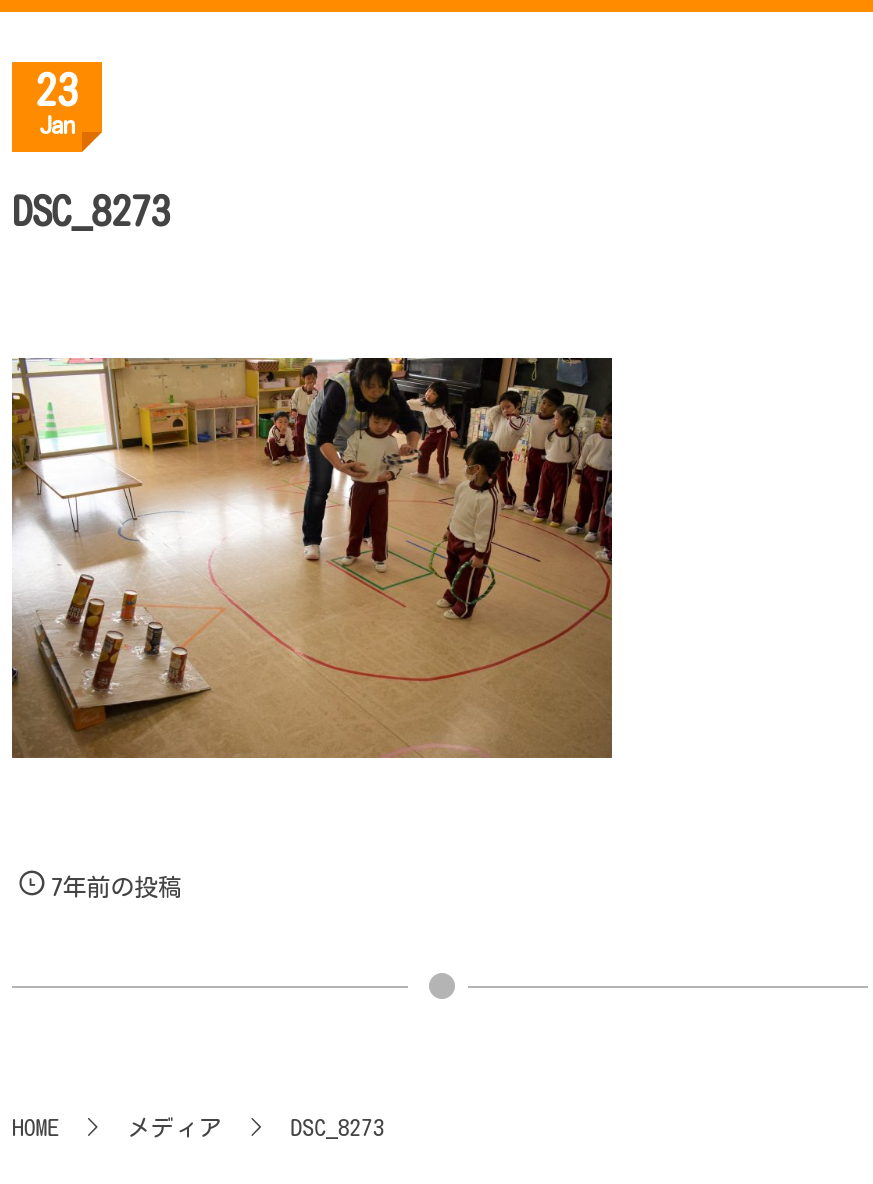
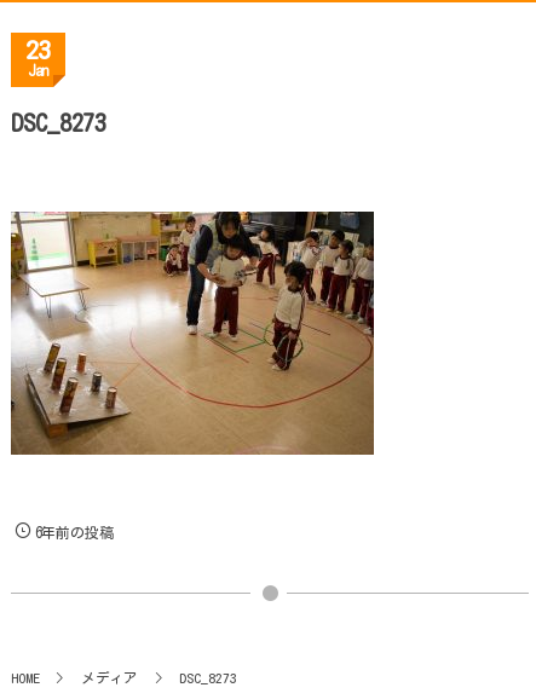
- 7年前の投稿
+ 6年前の投稿
